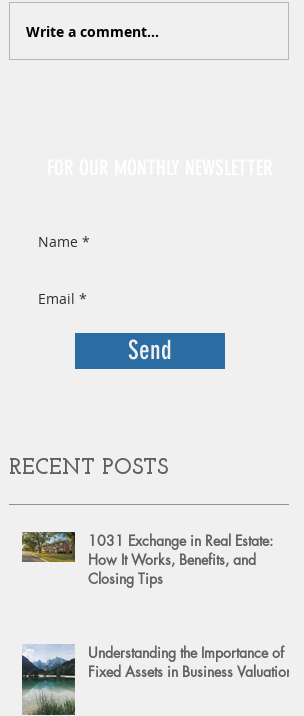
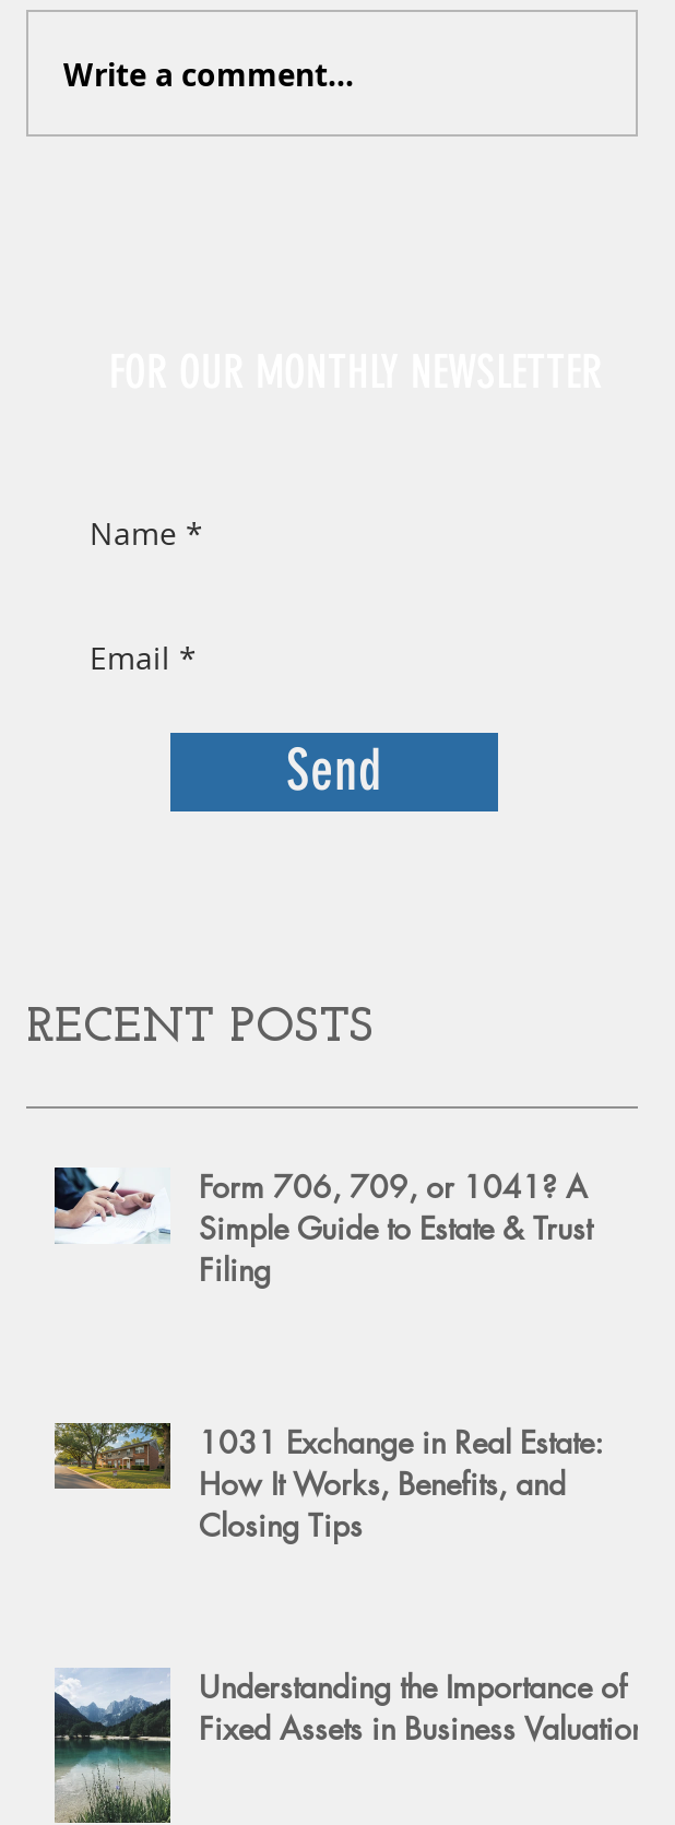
+ [image]
+ Form 706, 709, or 1041? A
+ Simple Guide to Estate & Trust
+ Filing
